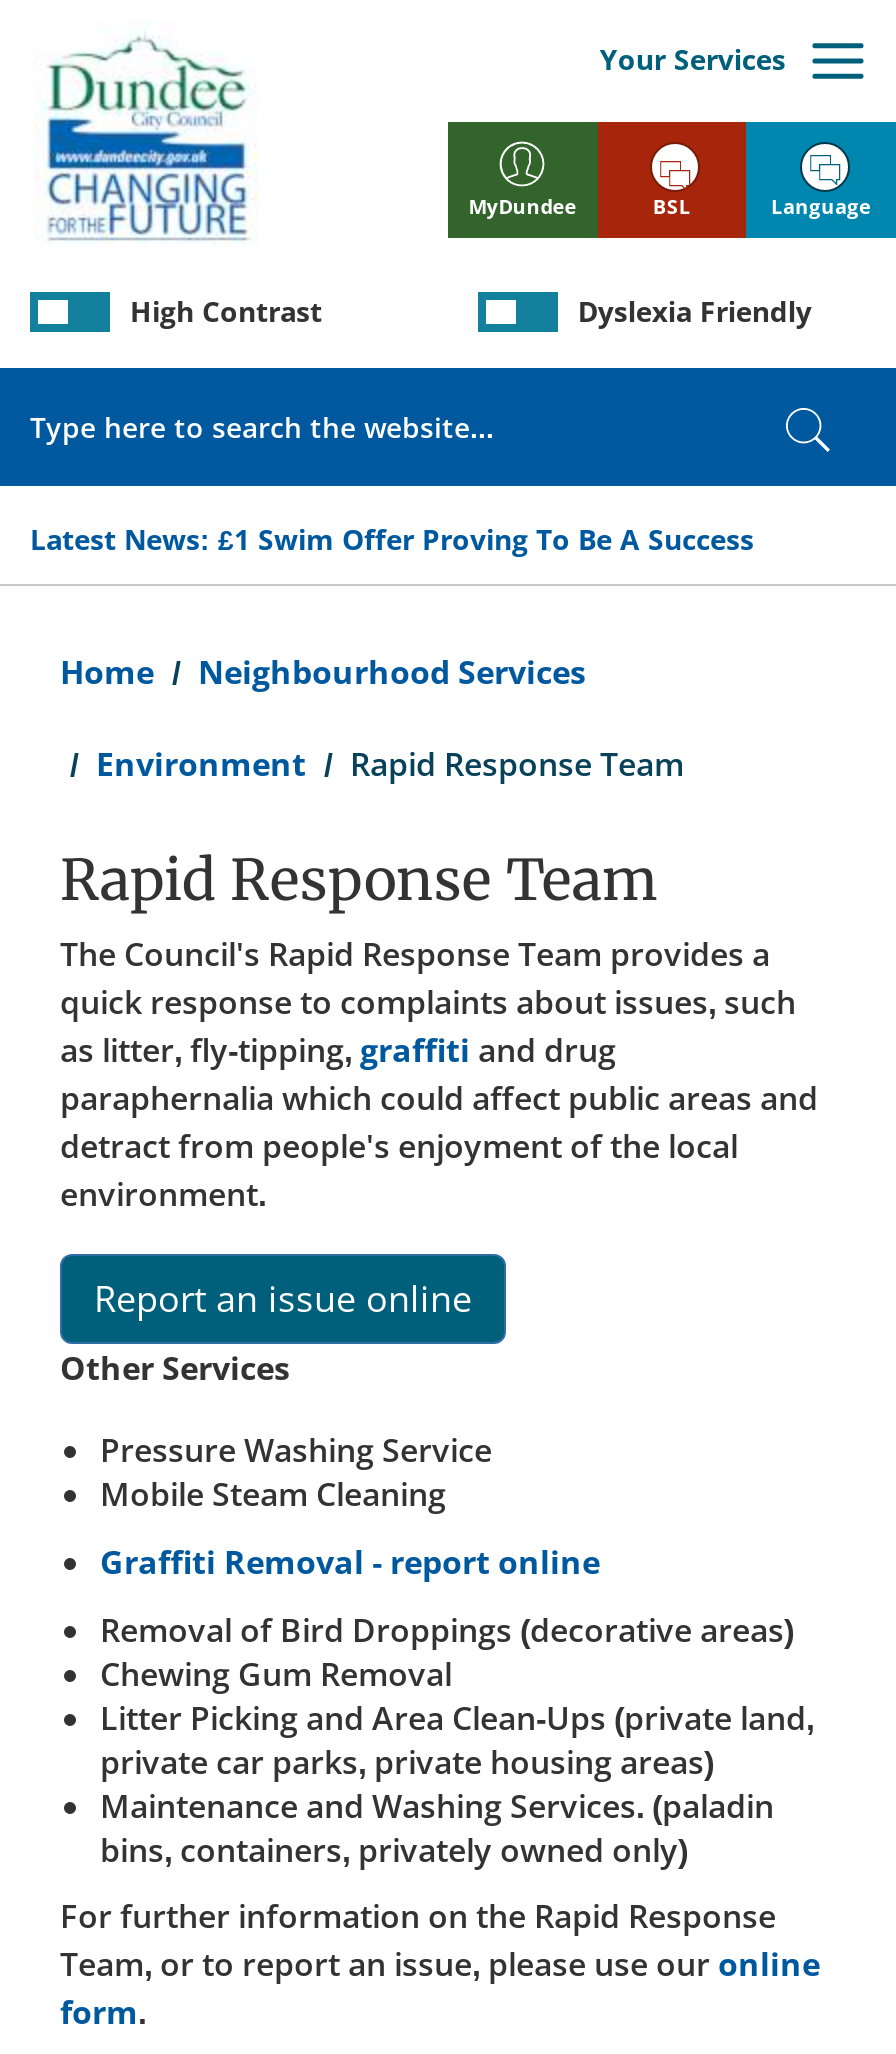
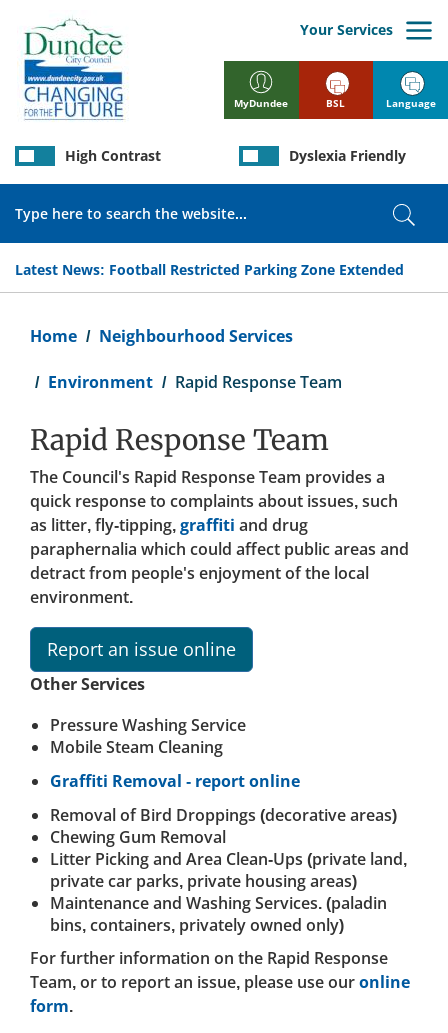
- Latest News: £1 Swim Offer Proving To Be A Success
+ Latest News: Football Restricted Parking Zone Extended
